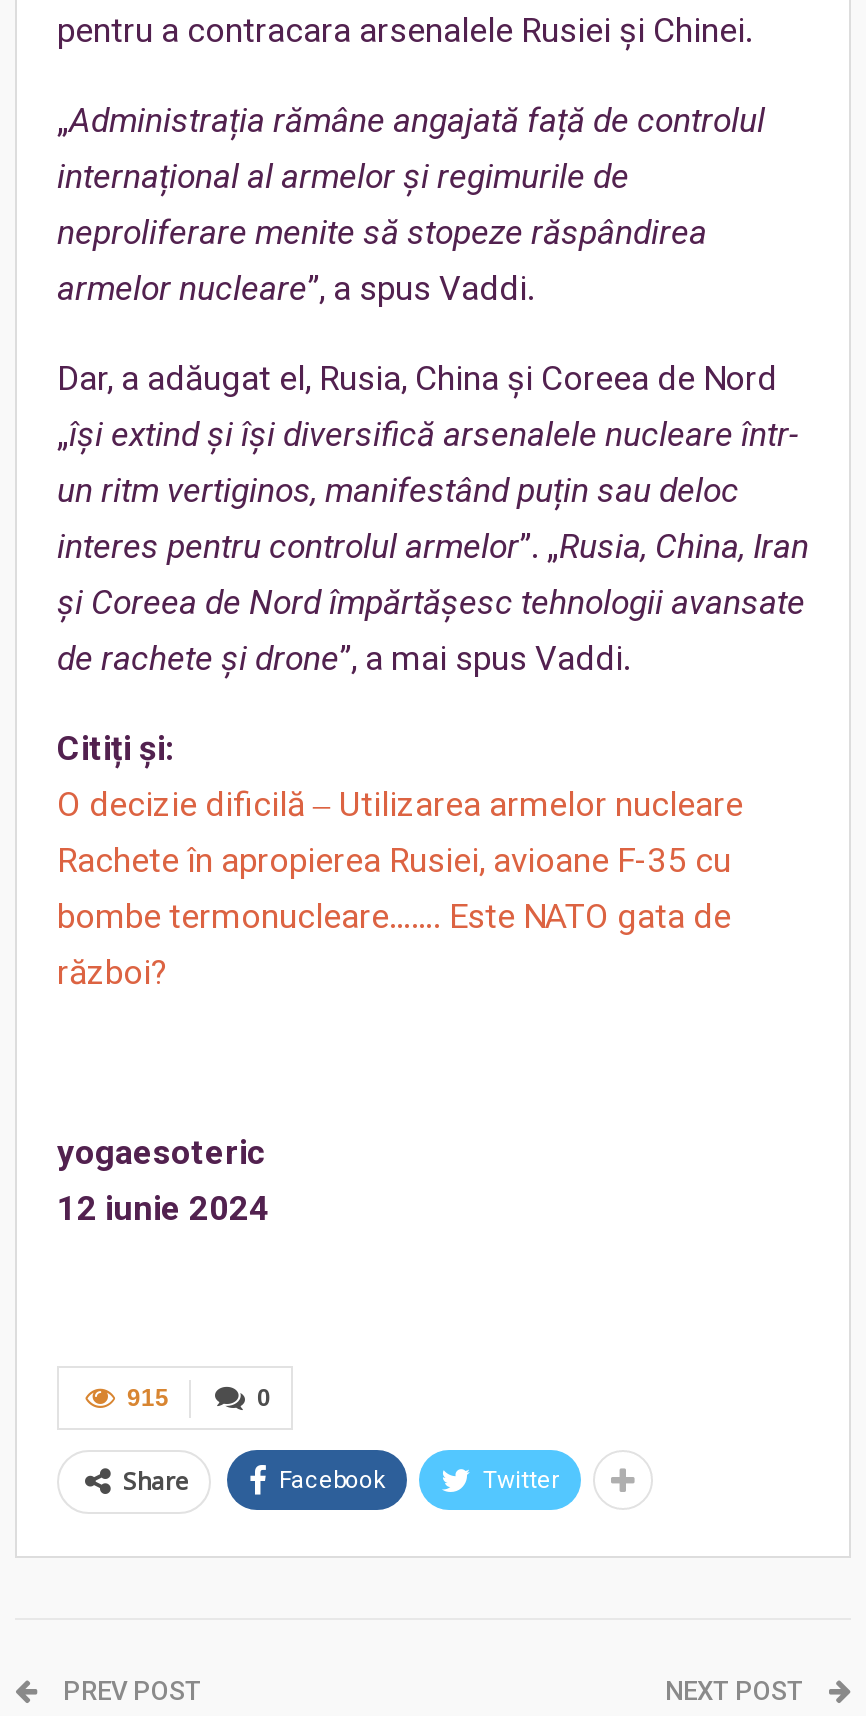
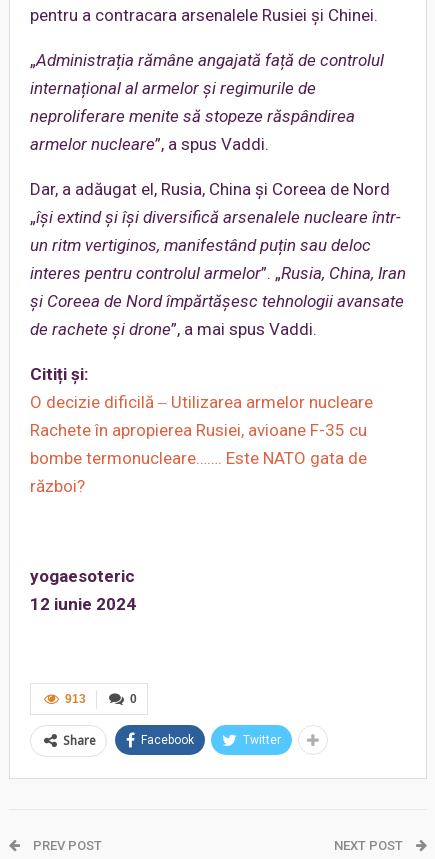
- 915
+ 913
